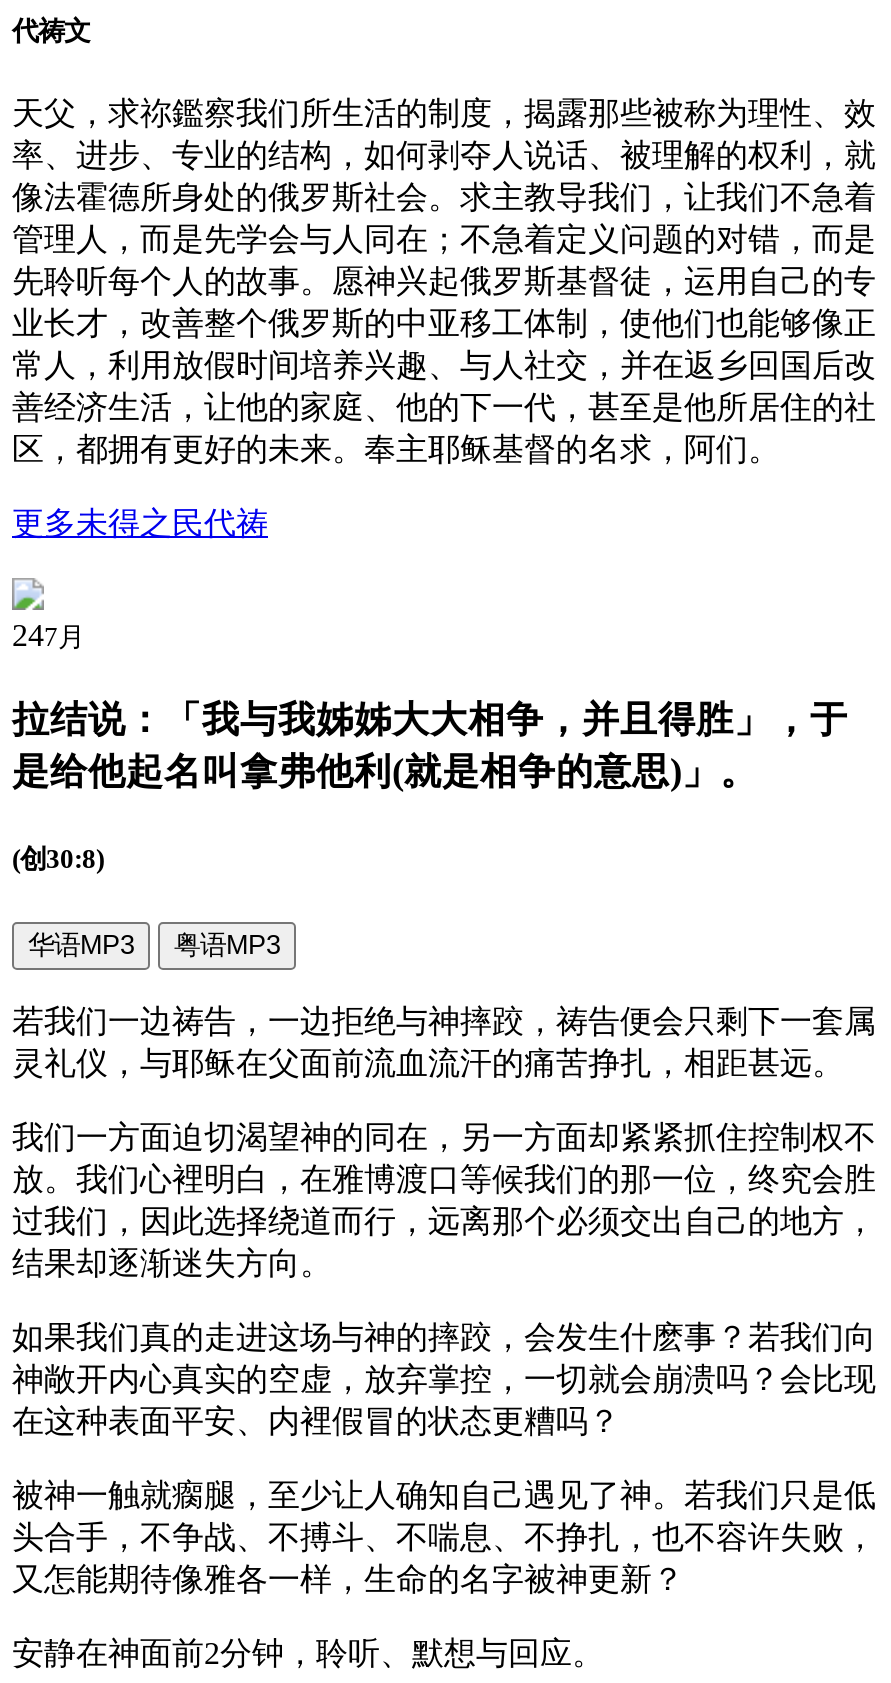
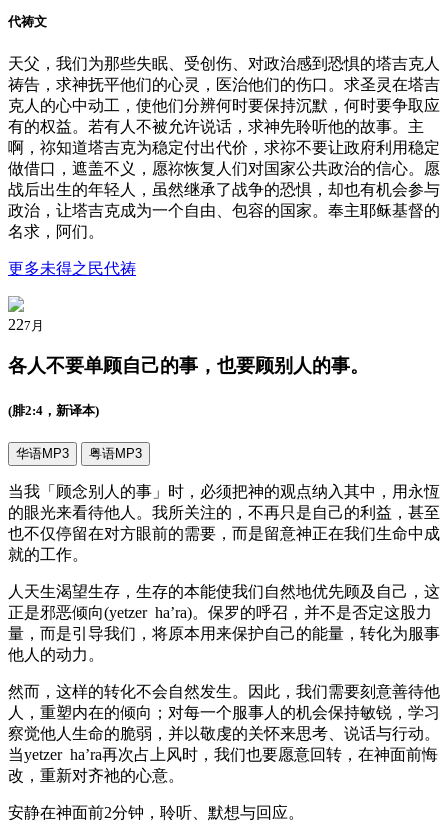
- 天父，求祢鑑察我们所生活的制度，揭露那些被称为理性、效
- 率、进步、专业的结构，如何剥夺人说话、被理解的权利，就
- 像法霍德所身处的俄罗斯社会。求主教导我们，让我们不急着
- 管理人，而是先学会与人同在；不急着定义问题的对错，而是
- 先聆听每个人的故事。愿神兴起俄罗斯基督徒，运用自己的专
- 业长才，改善整个俄罗斯的中亚移工体制，使他们也能够像正
- 常人，利用放假时间培养兴趣、与人社交，并在返乡回国后改
- 善经济生活，让他的家庭、他的下一代，甚至是他所居住的社
- 区，都拥有更好的未来。奉主耶稣基督的名求，阿们。
+ 天父，我们为那些失眠、受创伤、对政治感到恐惧的塔吉克人
+ 祷告，求神抚平他们的心灵，医治他们的伤口。求圣灵在塔吉
+ 克人的心中动工，使他们分辨何时要保持沉默，何时要争取应
+ 有的权益。若有人不被允许说话，求神先聆听他的故事。主
+ 啊，祢知道塔吉克为稳定付出代价，求祢不要让政府利用稳定
+ 做借口，遮盖不义，愿祢恢复人们对国家公共政治的信心。愿
+ 战后出生的年轻人，虽然继承了战争的恐惧，却也有机会参与
+ 政治，让塔吉克成为一个自由、包容的国家。奉主耶稣基督的
+ 名求，阿们。

- 247月
+ 227月

- 拉结说：「我与我姊姊大大相争，并且得胜」，于
- 是给他起名叫拿弗他利(就是相争的意思)」。
+ 各人不要单顾自己的事，也要顾别人的事。

- (创30:8)
+ (腓2:4，新译本)

- 若我们一边祷告，一边拒绝与神摔跤，祷告便会只剩下一套属
- 灵礼仪，与耶稣在父面前流血流汗的痛苦挣扎，相距甚远。
- 我们一方面迫切渴望神的同在，另一方面却紧紧抓住控制权不
- 放。我们心裡明白，在雅博渡口等候我们的那一位，终究会胜
- 过我们，因此选择绕道而行，远离那个必须交出自己的地方，
- 结果却逐渐迷失方向。
- 如果我们真的走进这场与神的摔跤，会发生什麽事？若我们向
- 神敞开内心真实的空虚，放弃掌控，一切就会崩溃吗？会比现
- 在这种表面平安、内裡假冒的状态更糟吗？
- 被神一触就瘸腿，至少让人确知自己遇见了神。若我们只是低
- 头合手，不争战、不搏斗、不喘息、不挣扎，也不容许失败，
- 又怎能期待像雅各一样，生命的名字被神更新？
+ 当我「顾念别人的事」时，必须把神的观点纳入其中，用永恆
+ 的眼光来看待他人。我所关注的，不再只是自己的利益，甚至
+ 也不仅停留在对方眼前的需要，而是留意神正在我们生命中成
+ 就的工作。
+ 人天生渴望生存，生存的本能使我们自然地优先顾及自己，这
+ 正是邪恶倾向(yetzer ha’ra)。保罗的呼召，并不是否定这股力
+ 量，而是引导我们，将原本用来保护自己的能量，转化为服事
+ 他人的动力。
+ 然而，这样的转化不会自然发生。因此，我们需要刻意善待他
+ 人，重塑内在的倾向；对每一个服事人的机会保持敏锐，学习
+ 察觉他人生命的脆弱，并以敬虔的关怀来思考、说话与行动。
+ 当yetzer ha’ra再次占上风时，我们也要愿意回转，在神面前悔
+ 改，重新对齐祂的心意。
